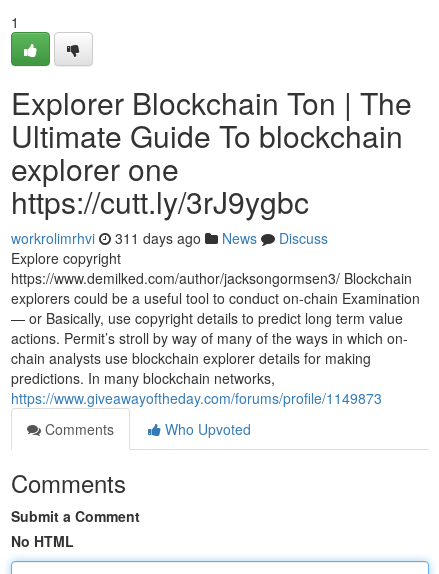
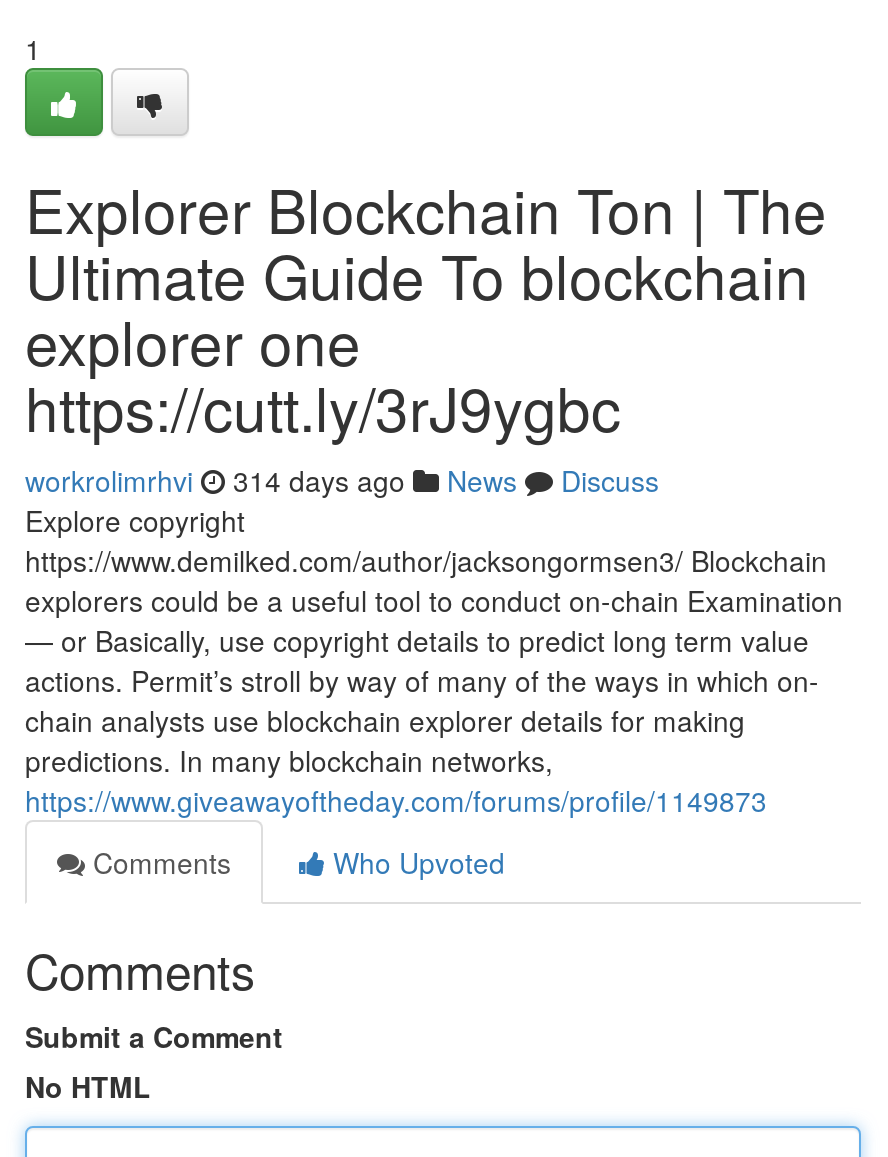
- workrolimrhvi 311 days ago News Discuss
+ workrolimrhvi 314 days ago News Discuss
